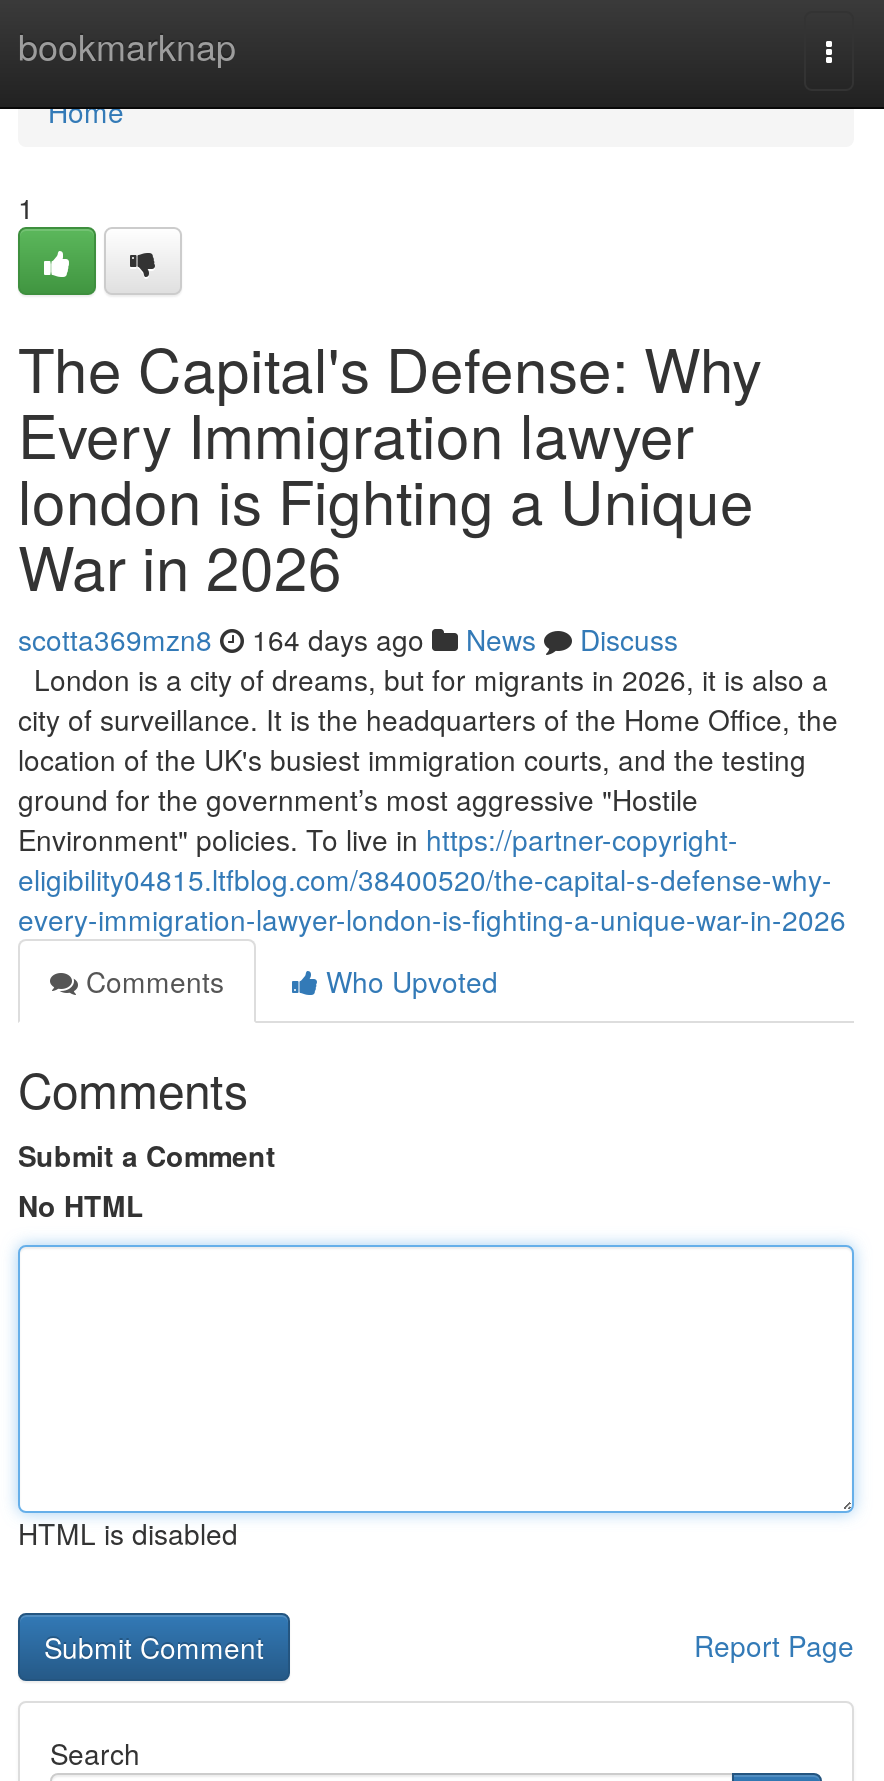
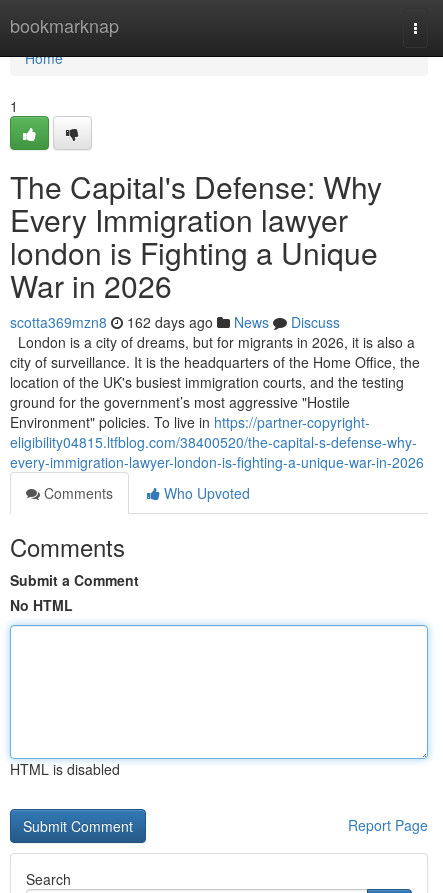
- scotta369mzn8 164 days ago News Discuss
+ scotta369mzn8 162 days ago News Discuss
